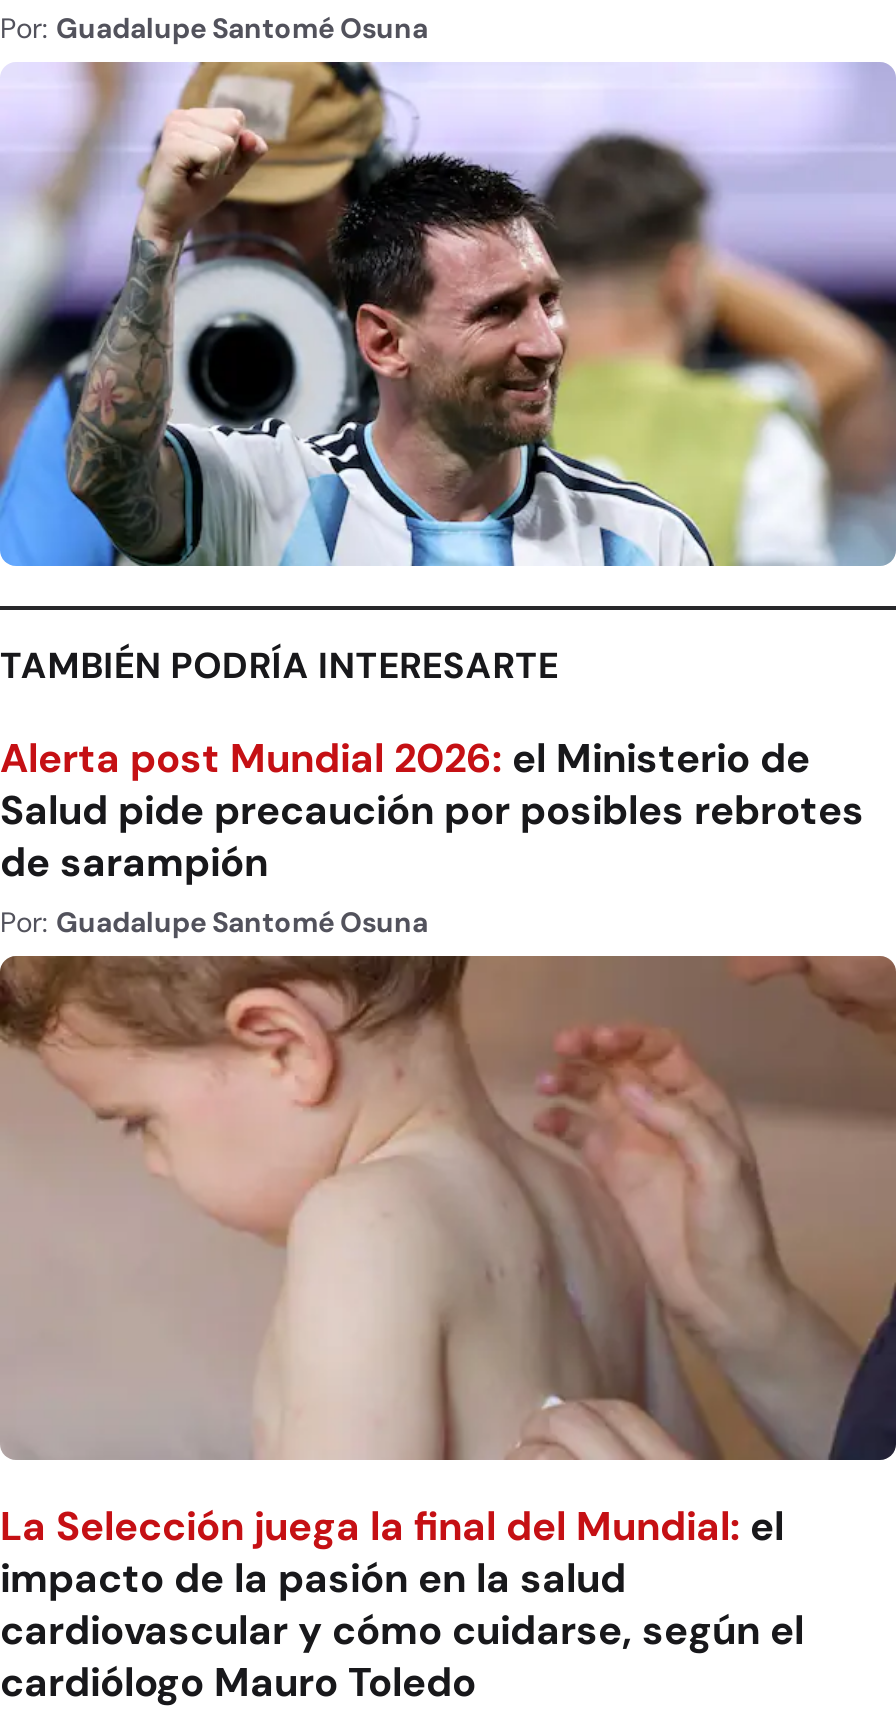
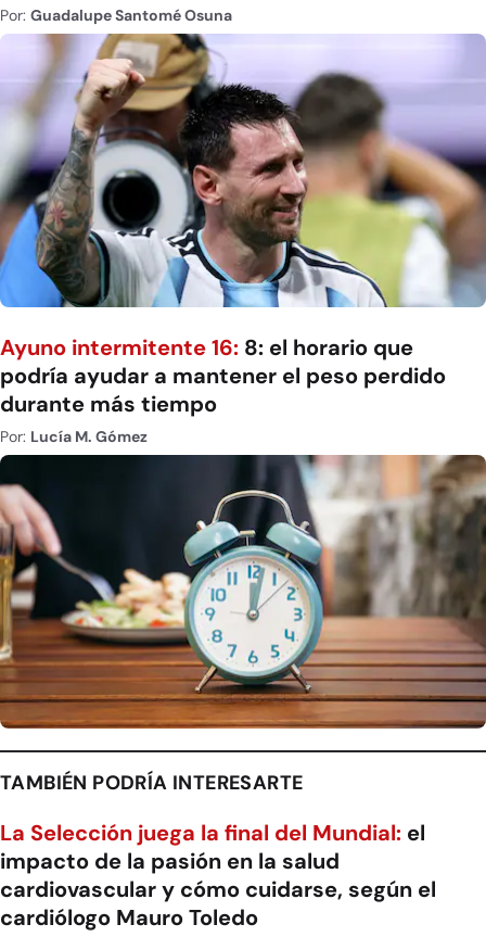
+ Ayuno intermitente 16: 8: el horario que
+ podría ayudar a mantener el peso perdido
+ durante más tiempo
+ Por: Lucía M. Gómez

moved down: TAMBIÉN PODRÍA INTERESARTE

- Alerta post Mundial 2026: el Ministerio de
- Salud pide precaución por posibles rebrotes
- de sarampión
- Por: Guadalupe Santomé Osuna

- [image]
+ [image]
